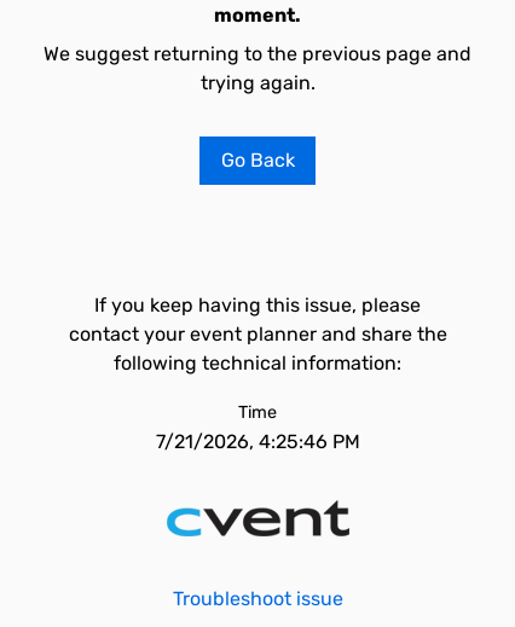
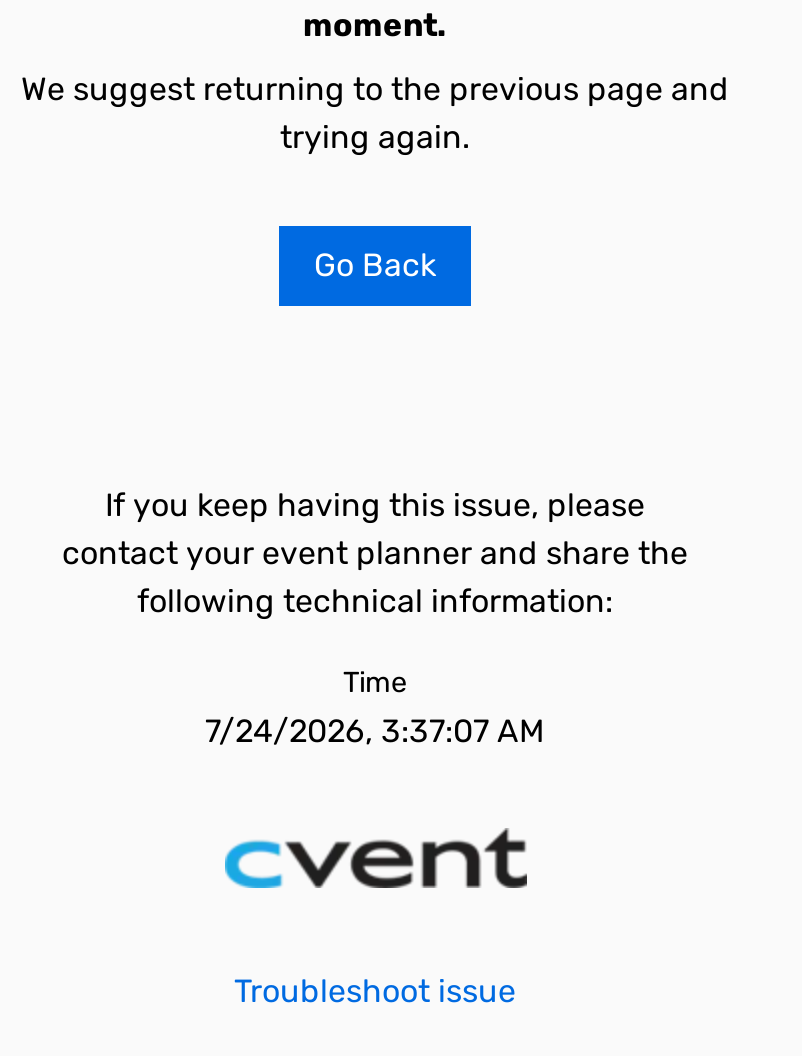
- 7/21/2026, 4:25:46 PM
+ 7/24/2026, 3:37:07 AM
